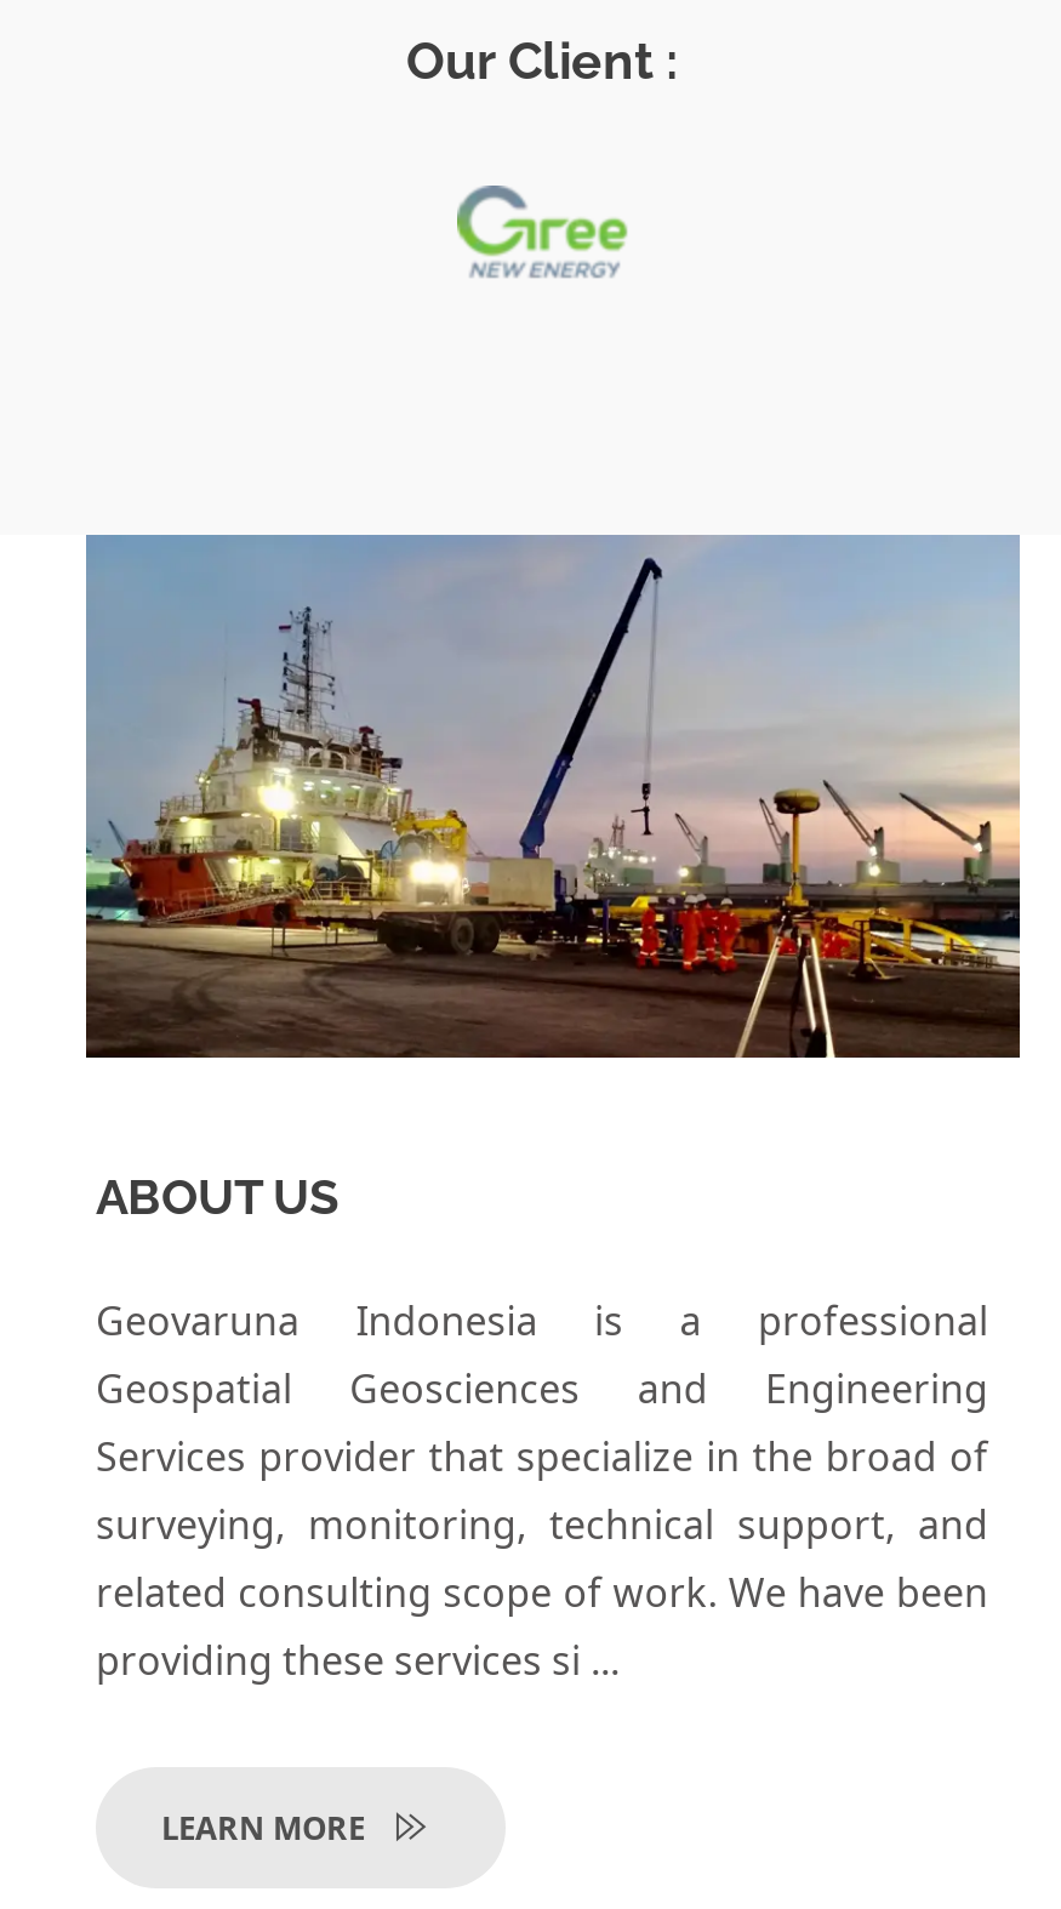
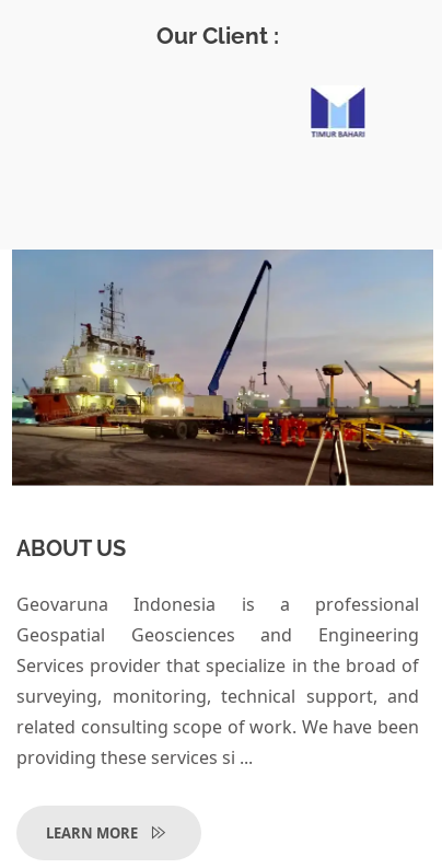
+ [image]

- [image]
